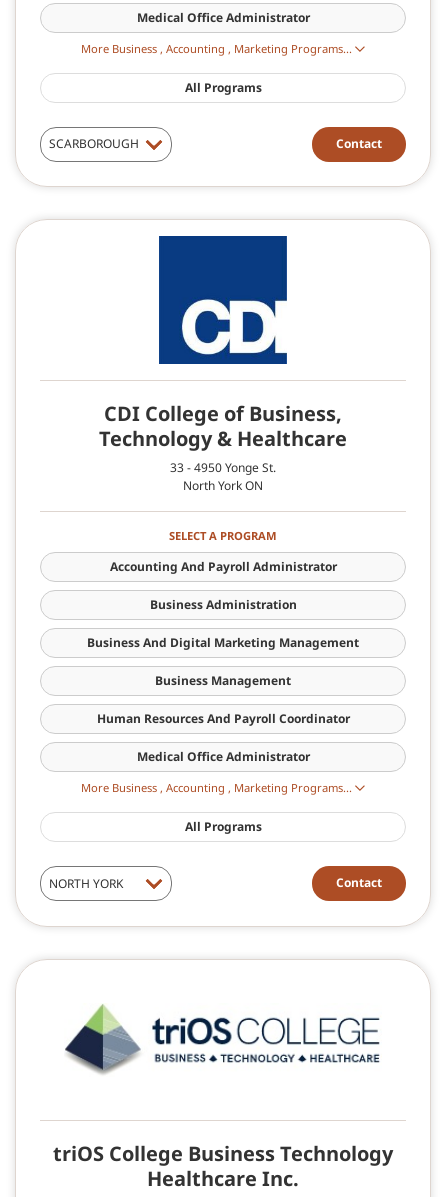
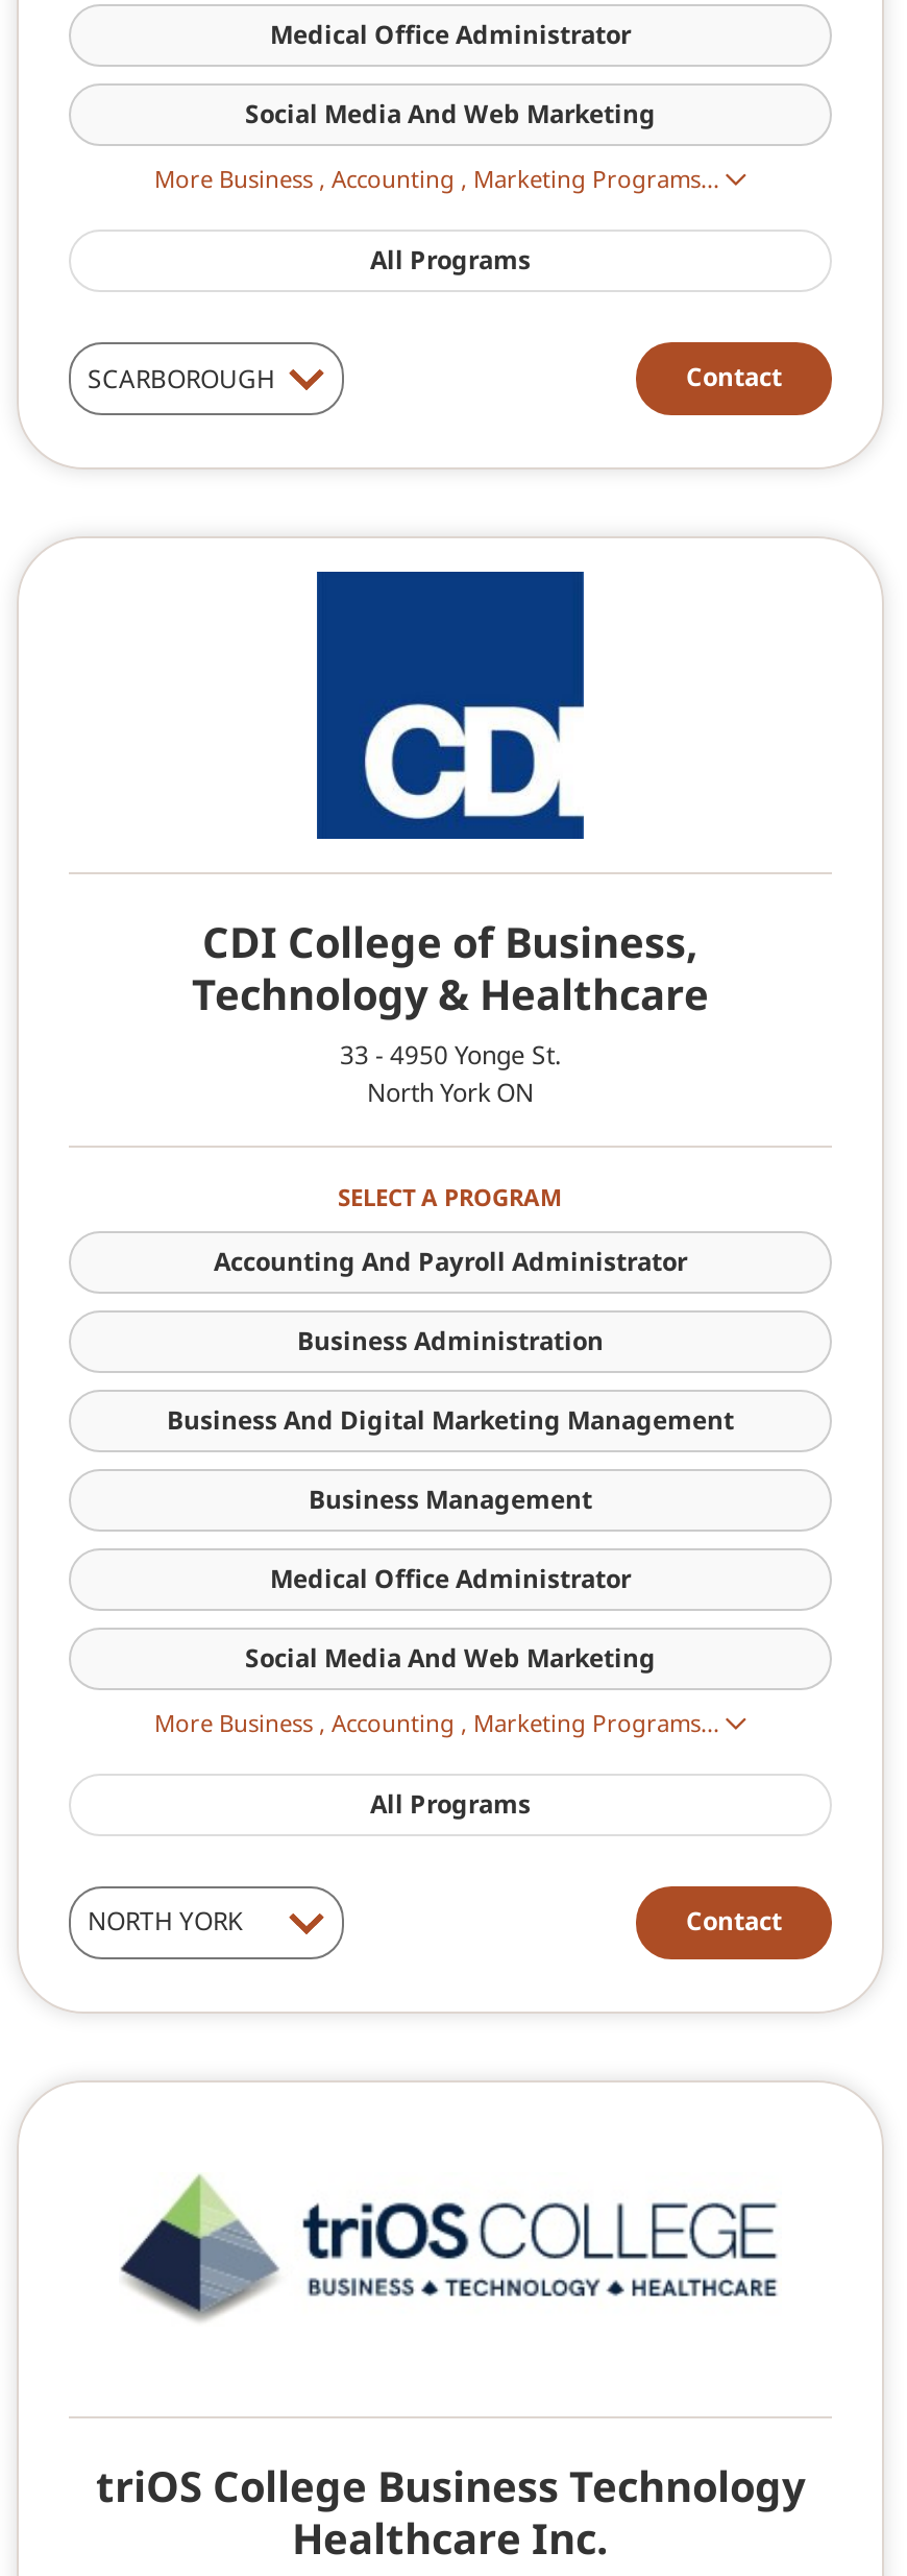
+ Social Media And Web Marketing

- Human Resources And Payroll Coordinator

+ Social Media And Web Marketing
